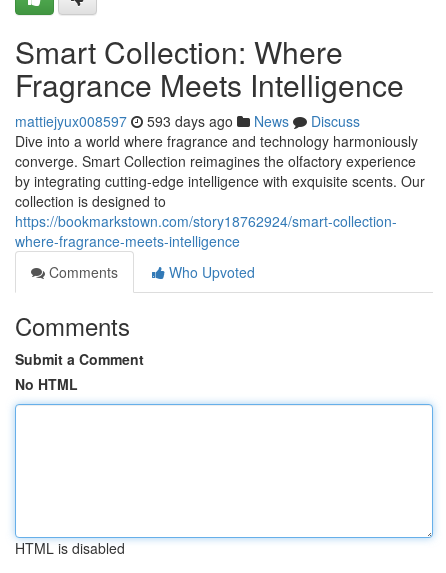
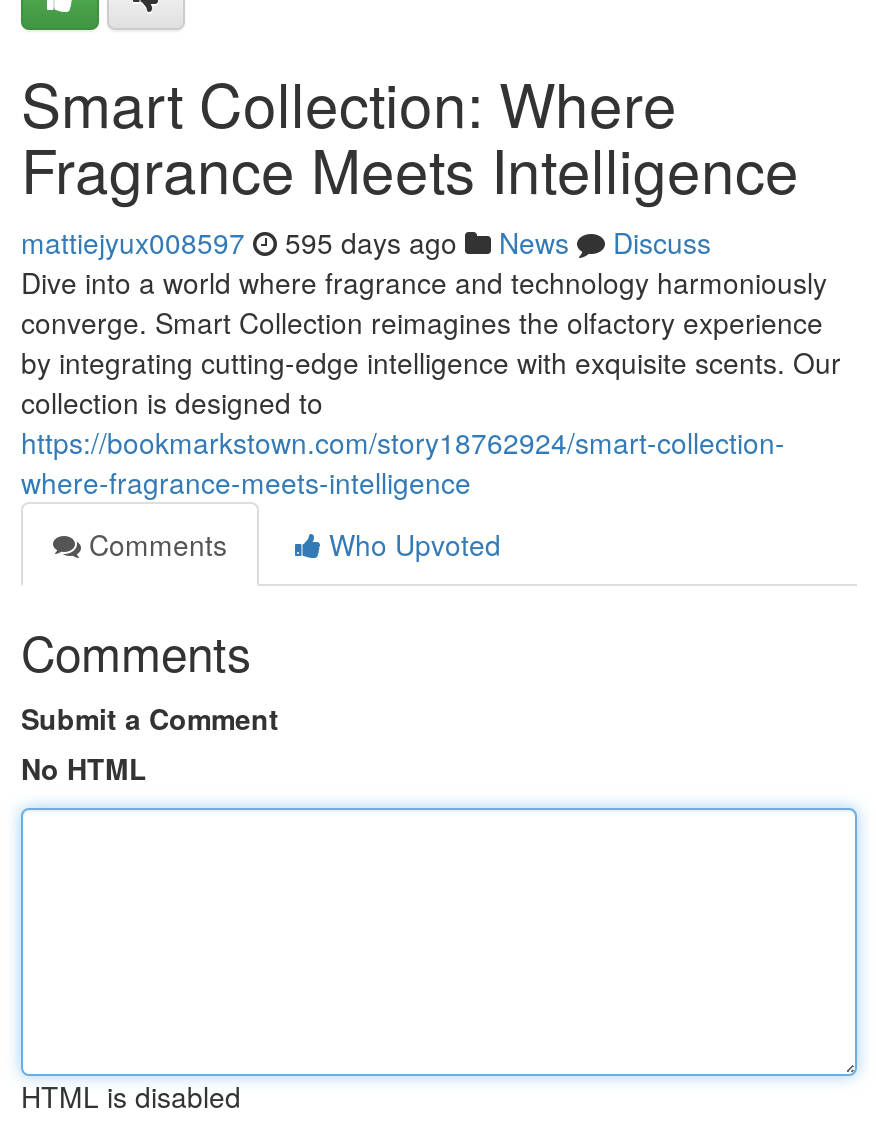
- mattiejyux008597 593 days ago News Discuss
+ mattiejyux008597 595 days ago News Discuss
